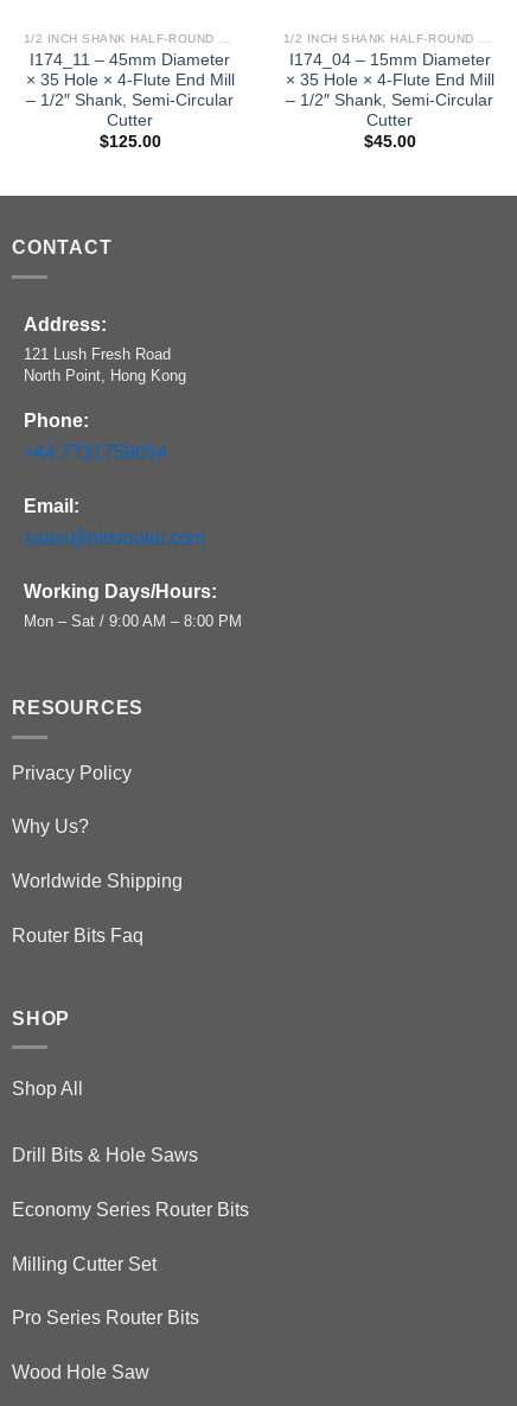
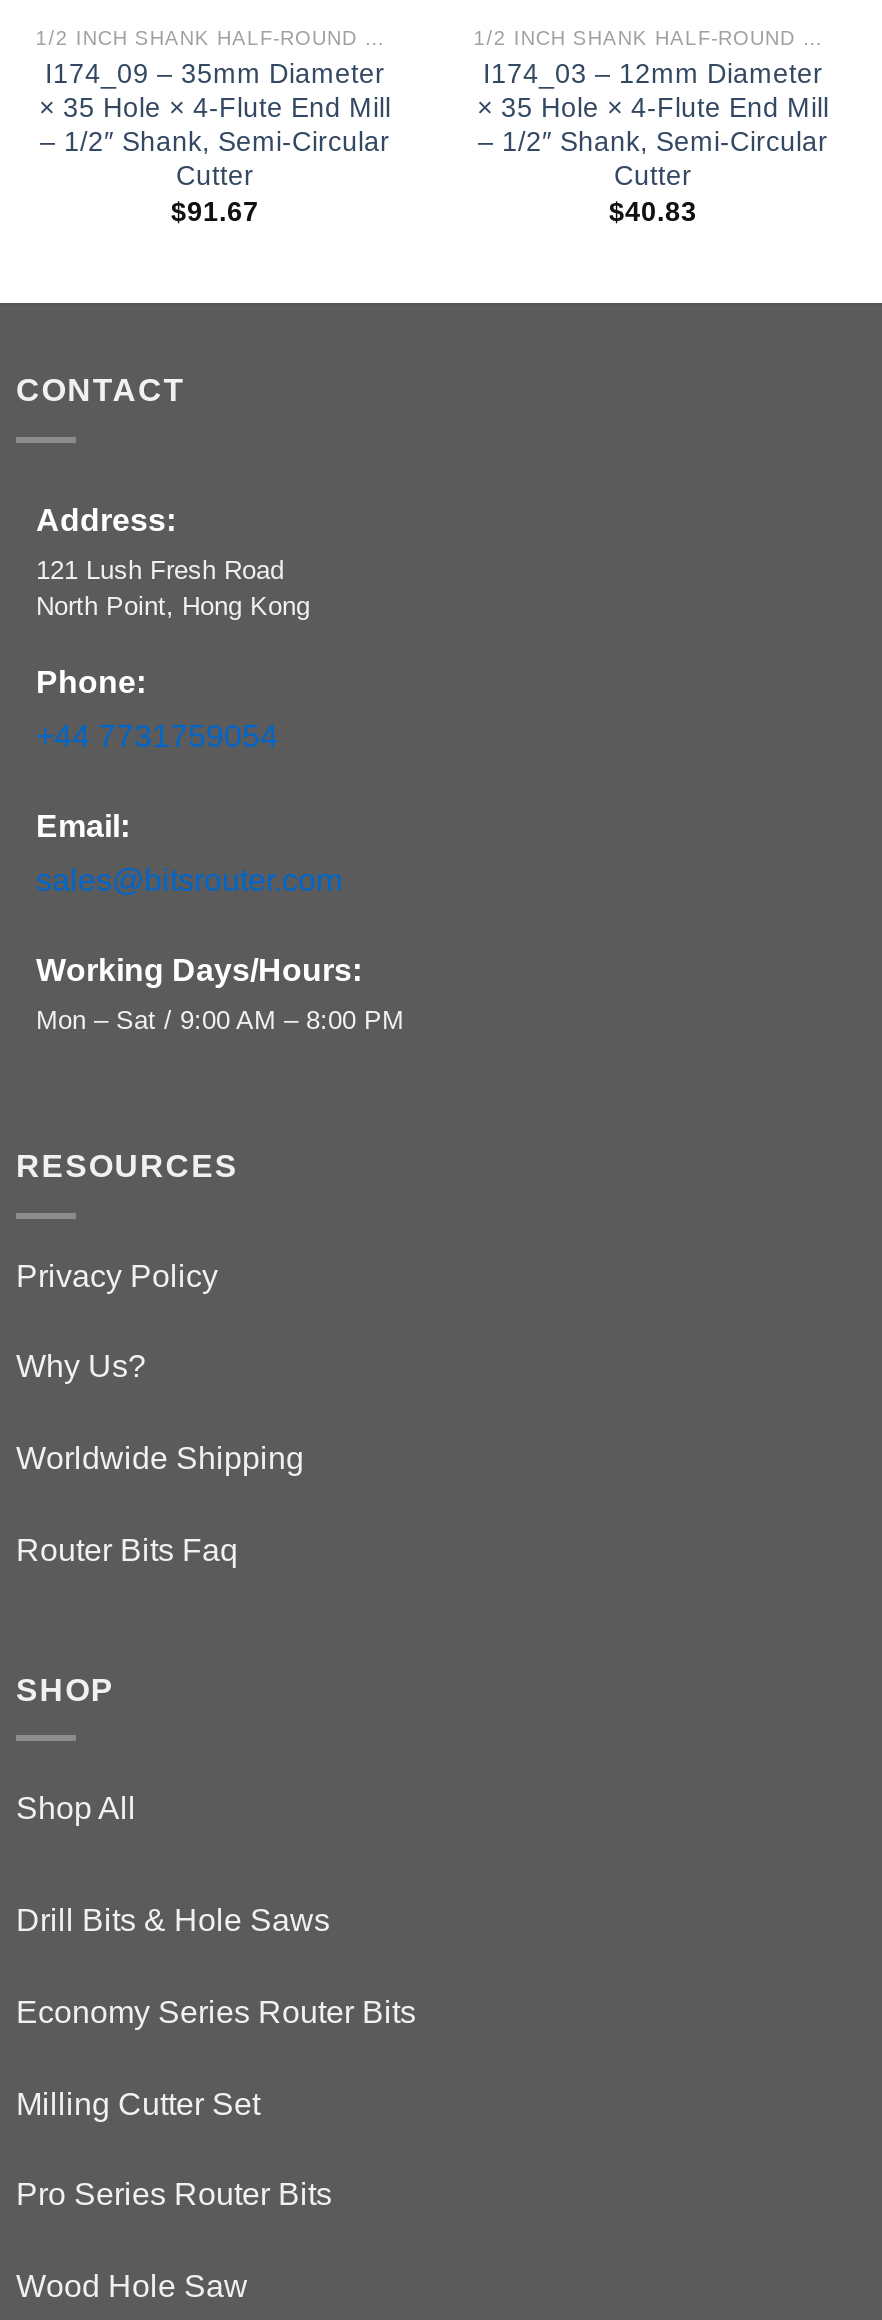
- I174_11 – 45mm Diameter
+ I174_09 – 35mm Diameter

- I174_04 – 15mm Diameter
+ I174_03 – 12mm Diameter

- $125.00
+ $91.67

- $45.00
+ $40.83
